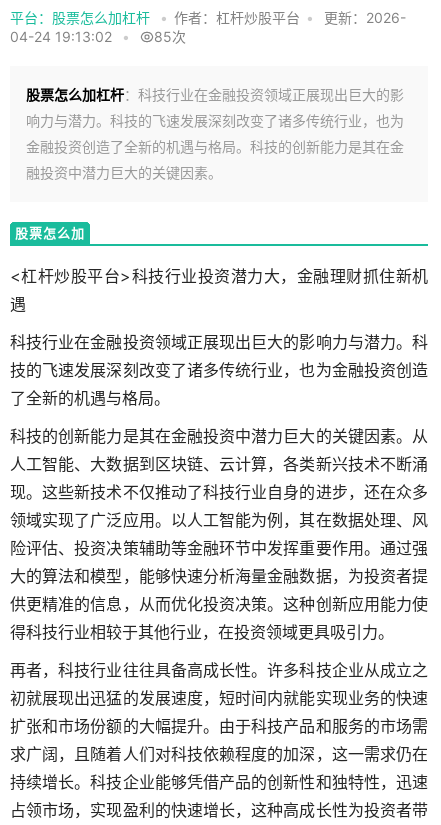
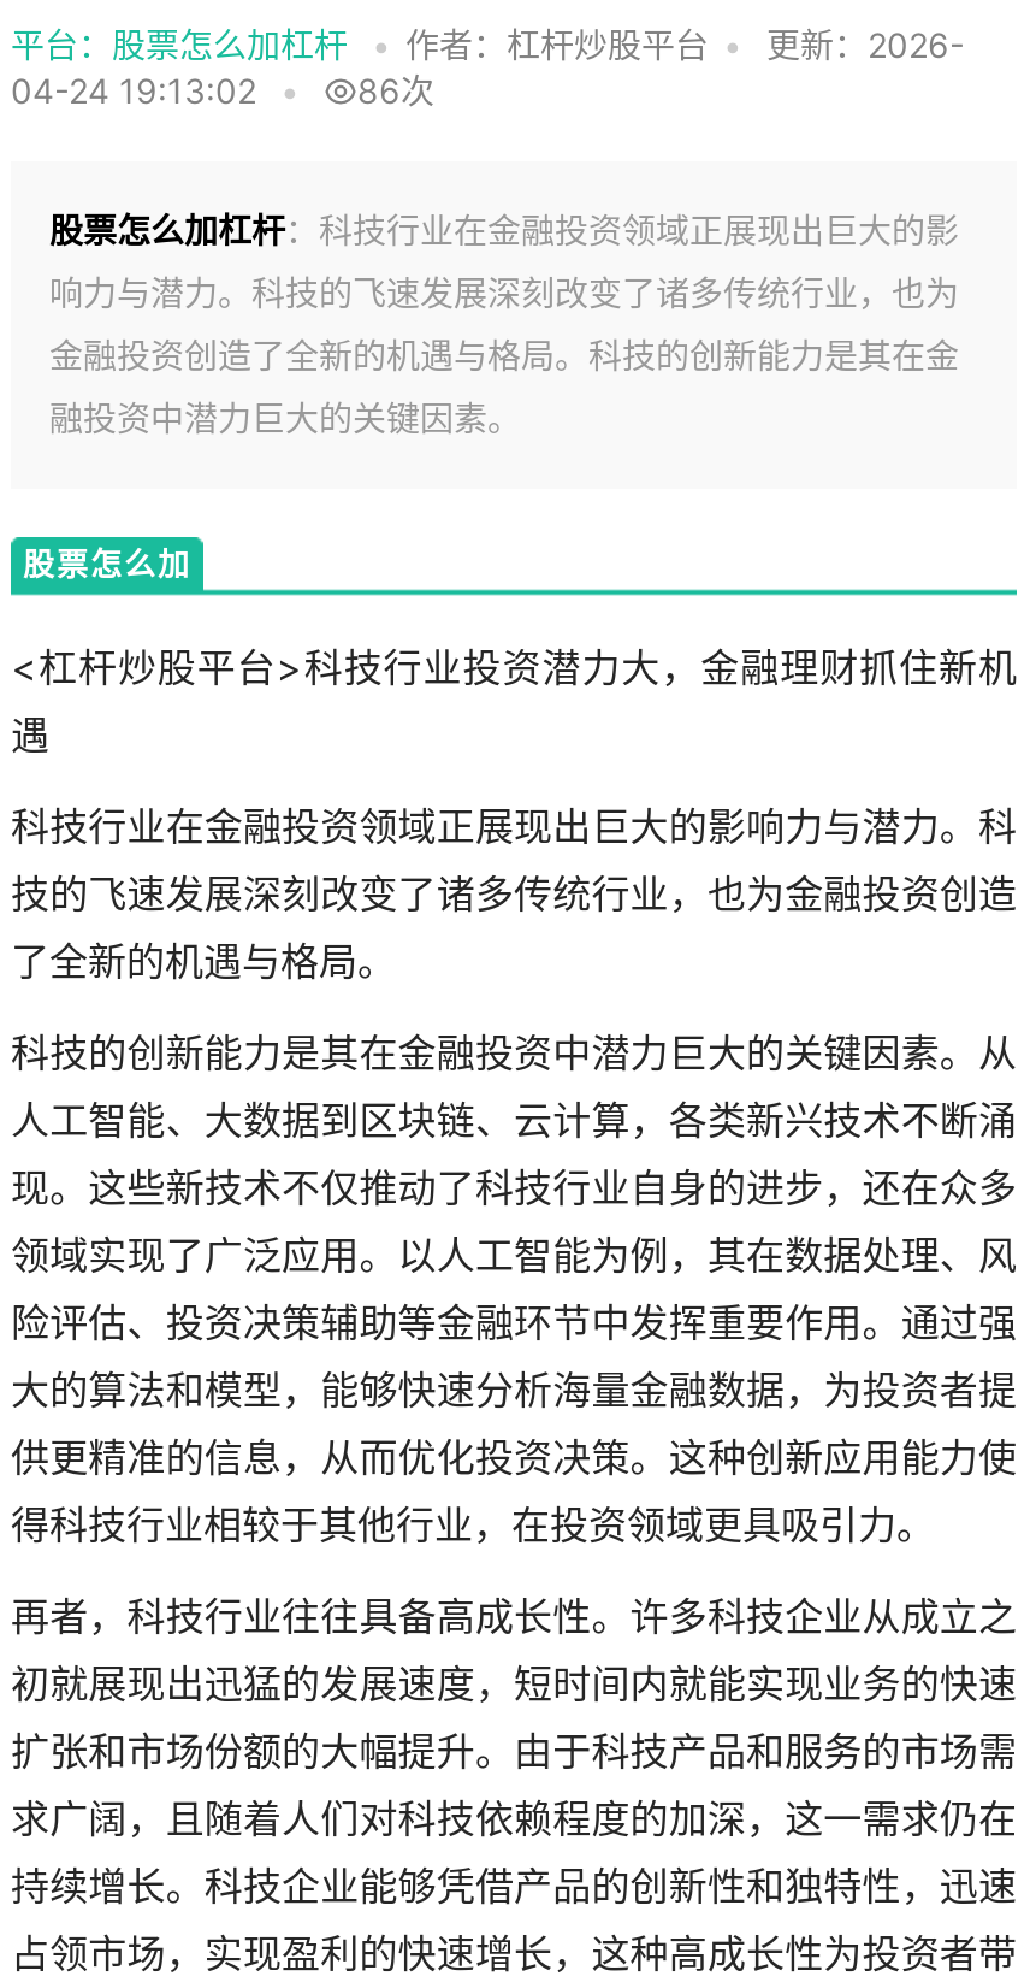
- 04-24 19:13:02 • 85次
+ 04-24 19:13:02 • 86次
